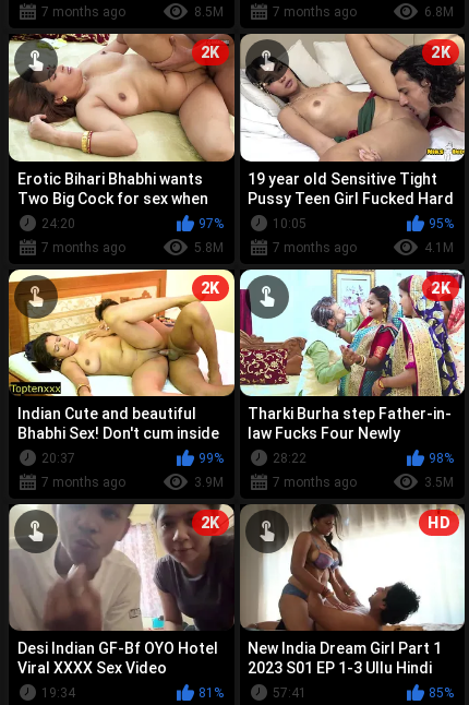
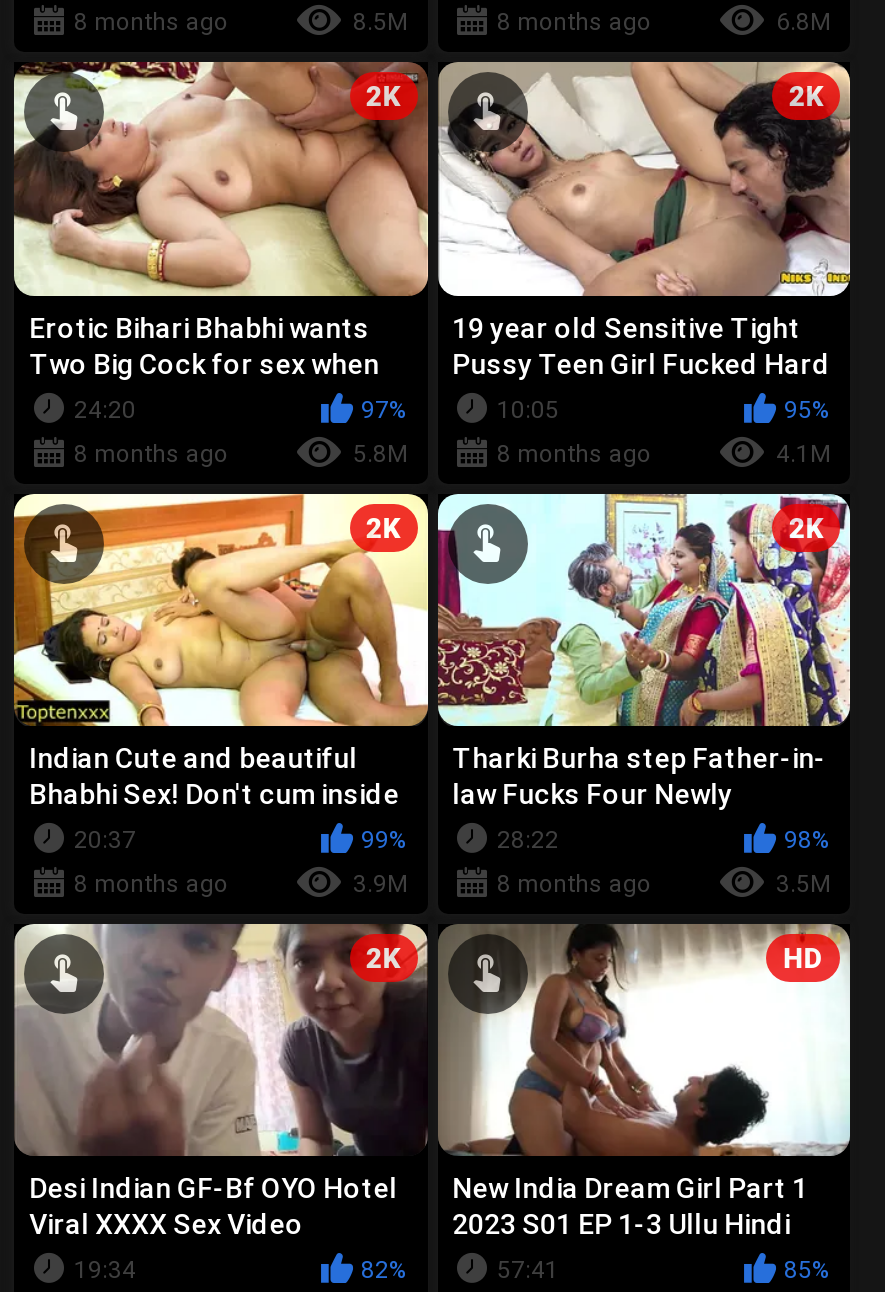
- 7 months ago
+ 8 months ago

- 7 months ago
+ 8 months ago

- 7 months ago
+ 8 months ago

- 7 months ago
+ 8 months ago

- 7 months ago
+ 8 months ago

- 7 months ago
+ 8 months ago

- 81%
+ 82%
